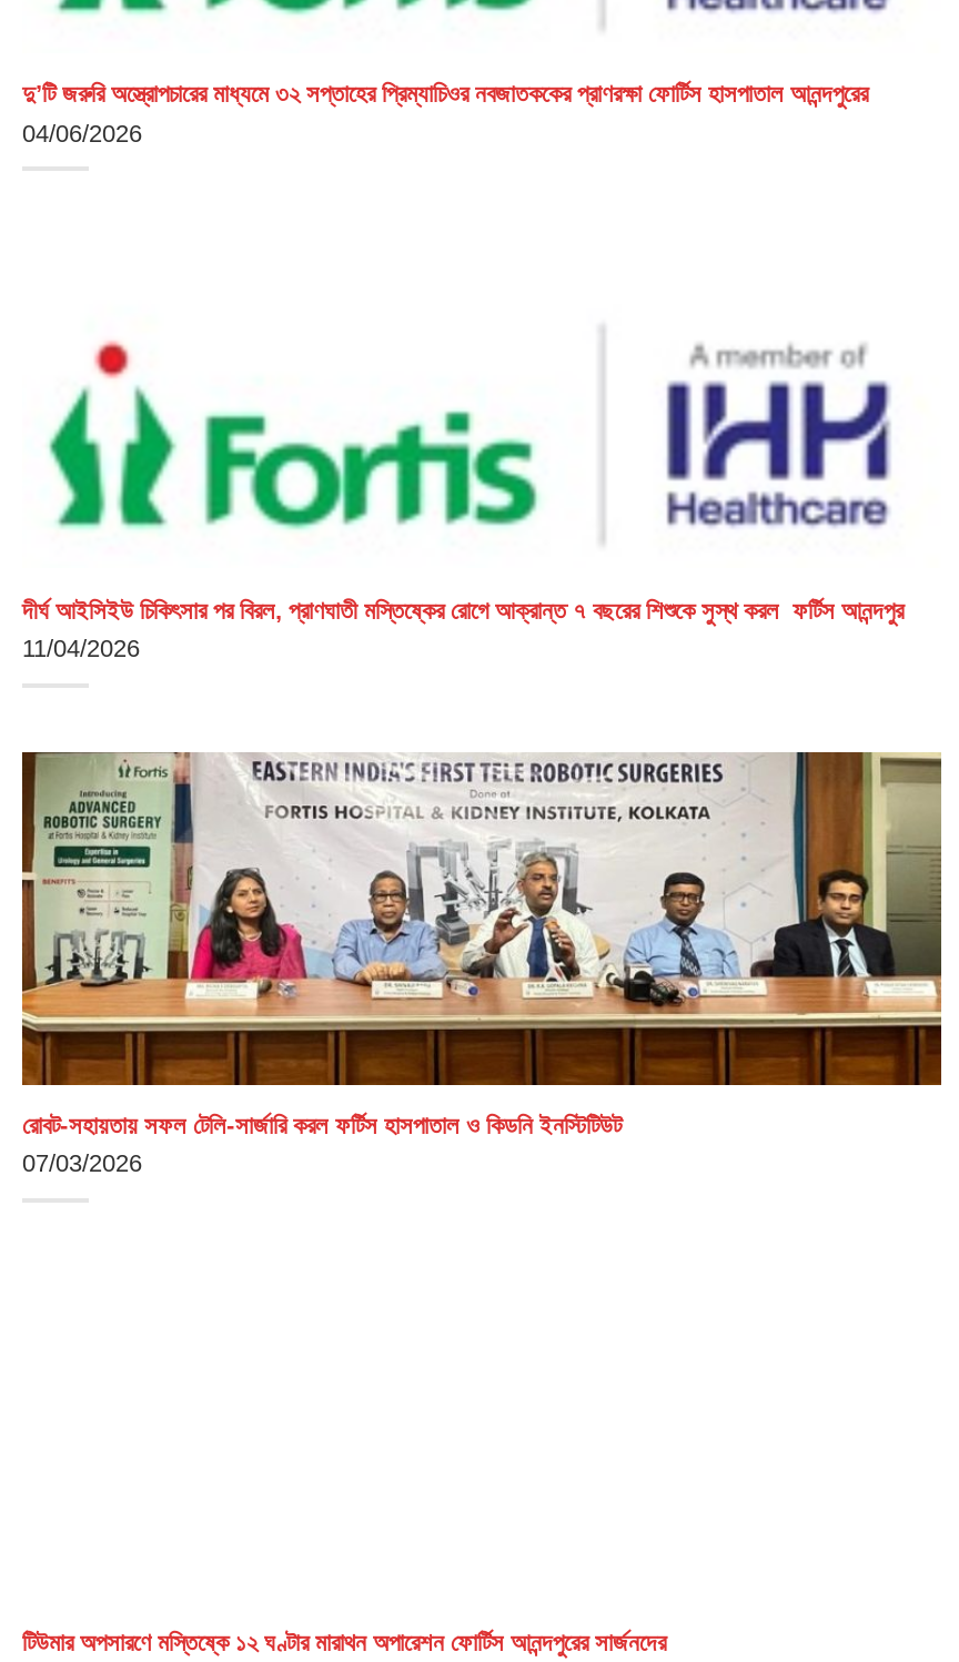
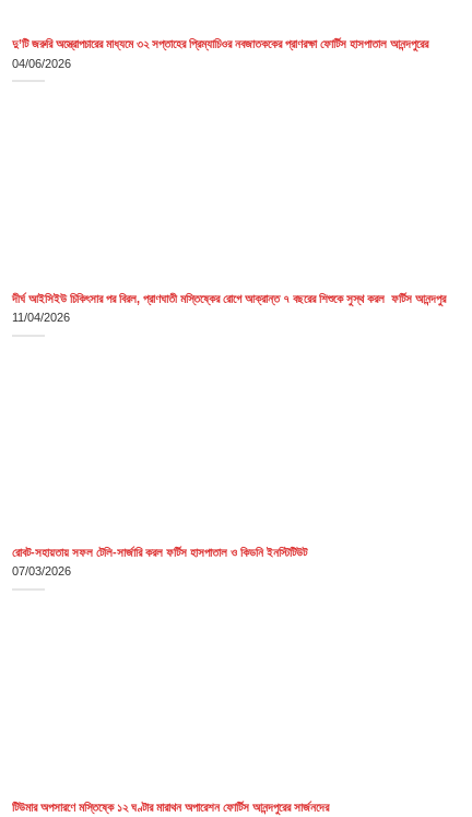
- [image]

- [image]

- [image]

- [image]
